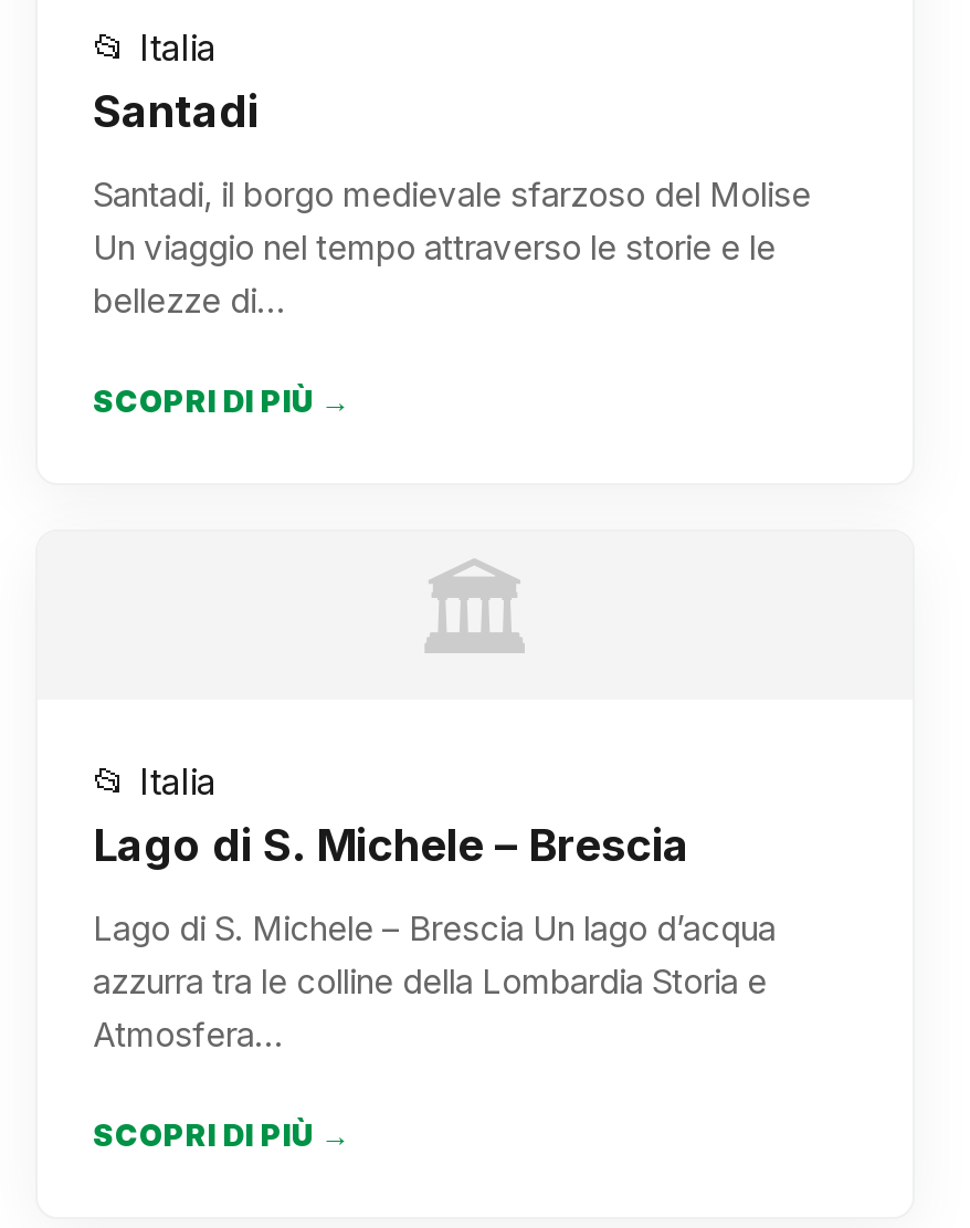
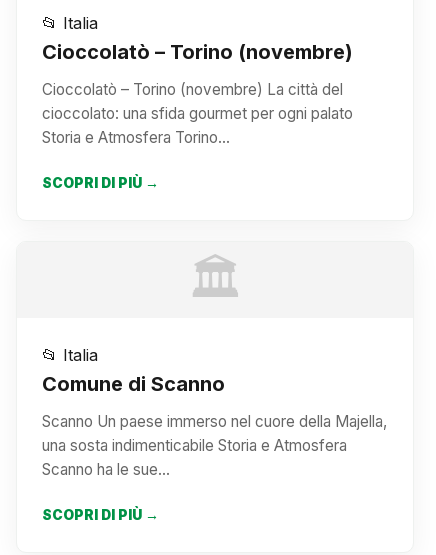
- Santadi
+ Cioccolatò – Torino (novembre)

- Santadi, il borgo medievale sfarzoso del Molise
- Un viaggio nel tempo attraverso le storie e le
- bellezze di…
+ Cioccolatò – Torino (novembre) La città del
+ cioccolato: una sfida gourmet per ogni palato
+ Storia e Atmosfera Torino…

- Lago di S. Michele – Brescia
+ Comune di Scanno

- Lago di S. Michele – Brescia Un lago d’acqua
- azzurra tra le colline della Lombardia Storia e
- Atmosfera…
+ Scanno Un paese immerso nel cuore della Majella,
+ una sosta indimenticabile Storia e Atmosfera
+ Scanno ha le sue…
